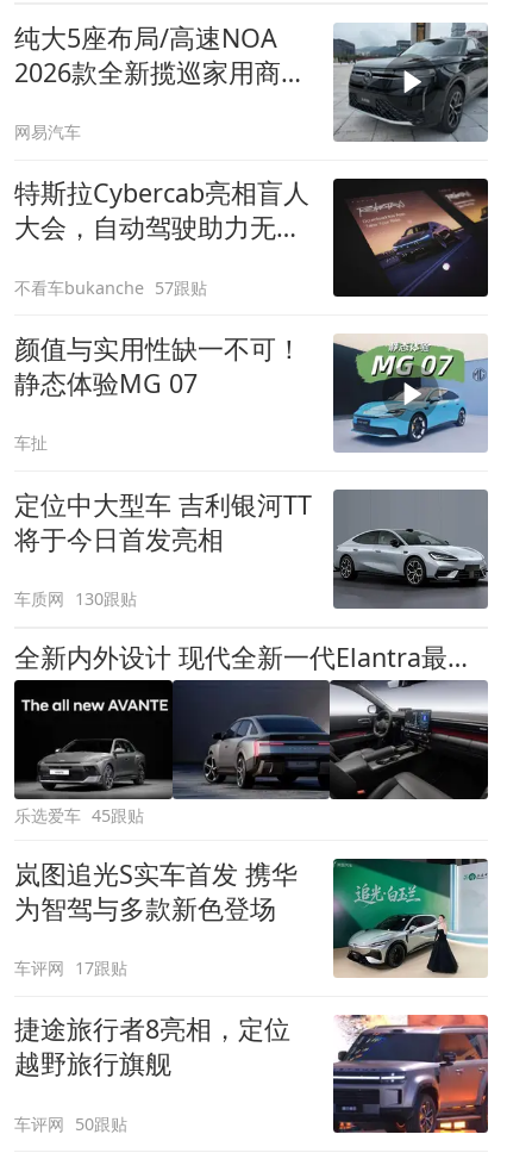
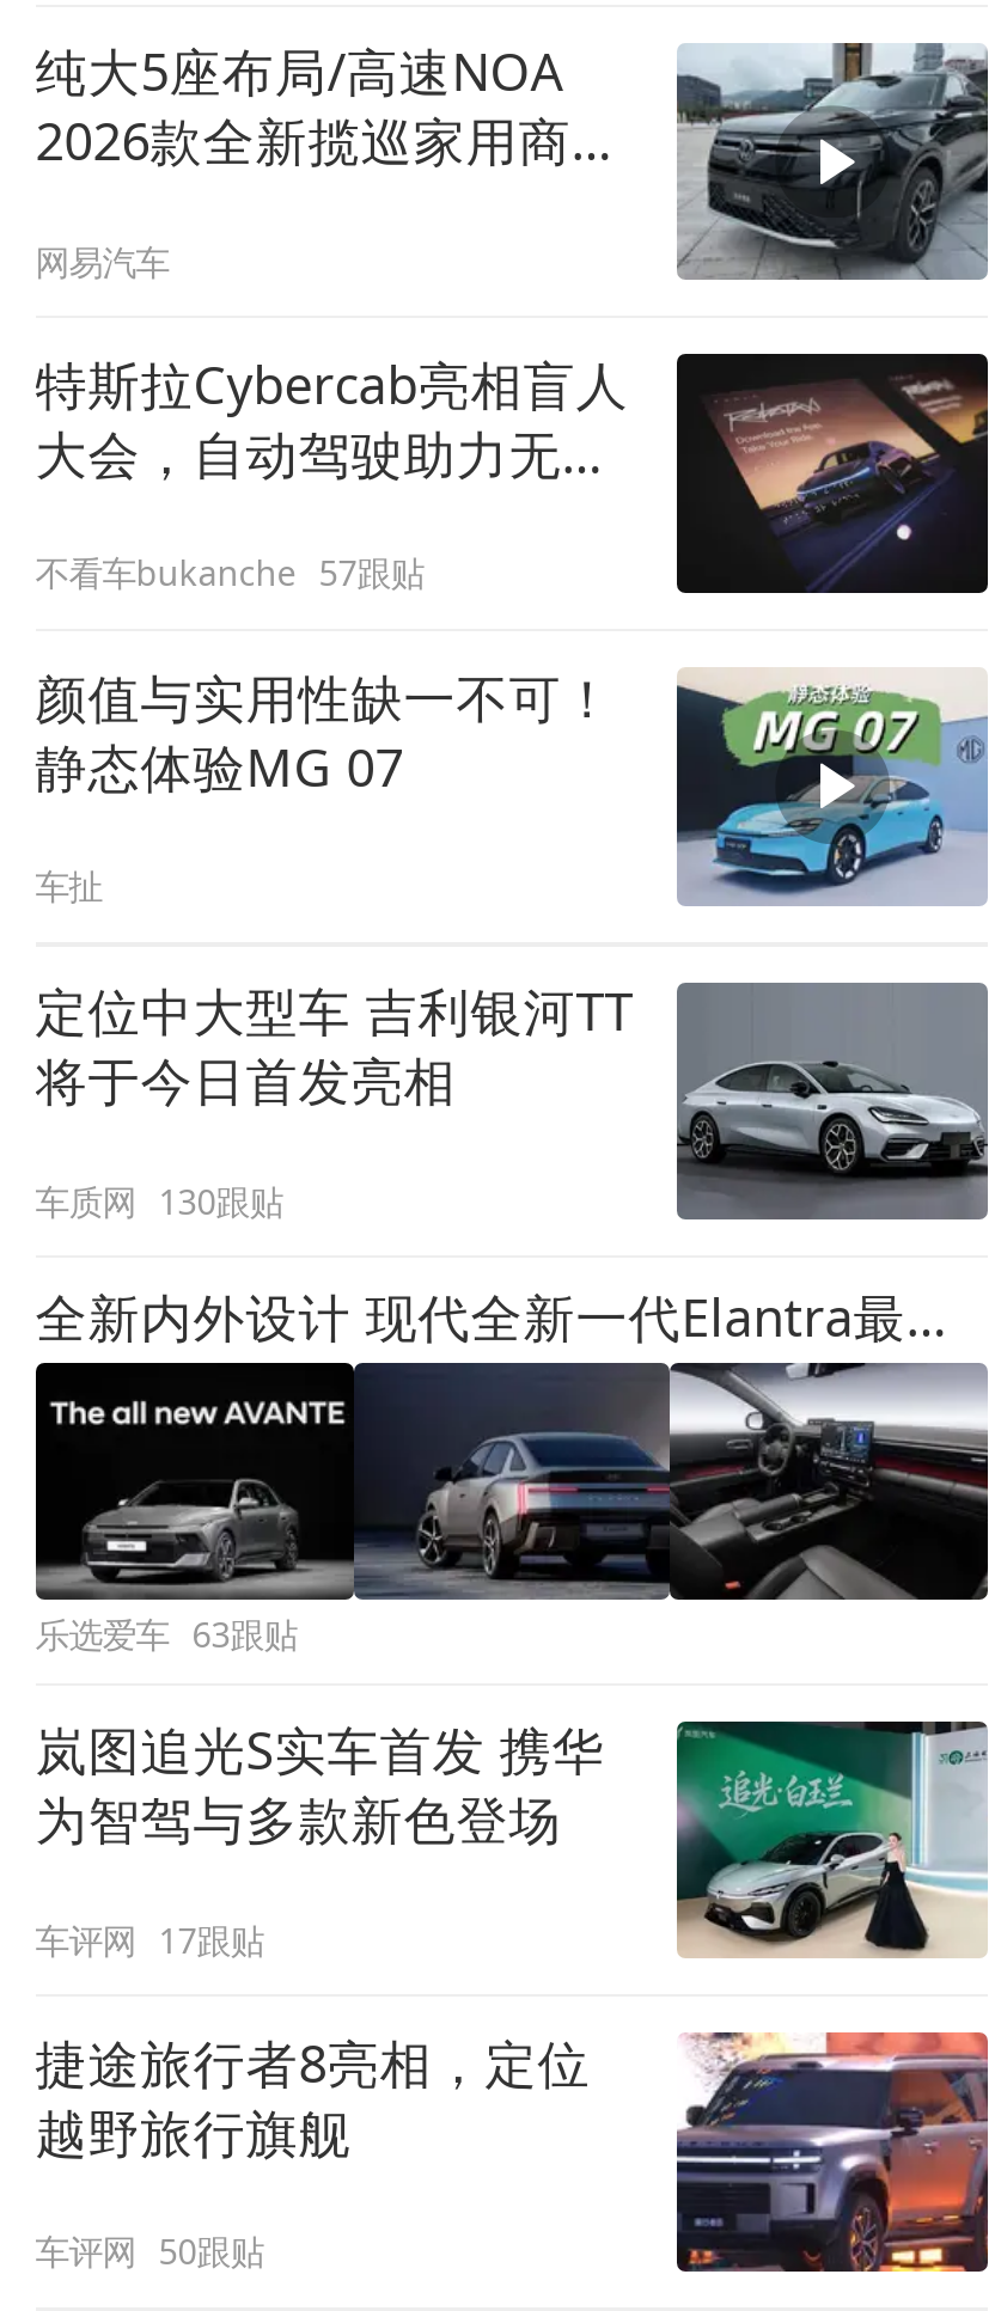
- 乐选爱车 45跟贴
+ 乐选爱车 63跟贴
